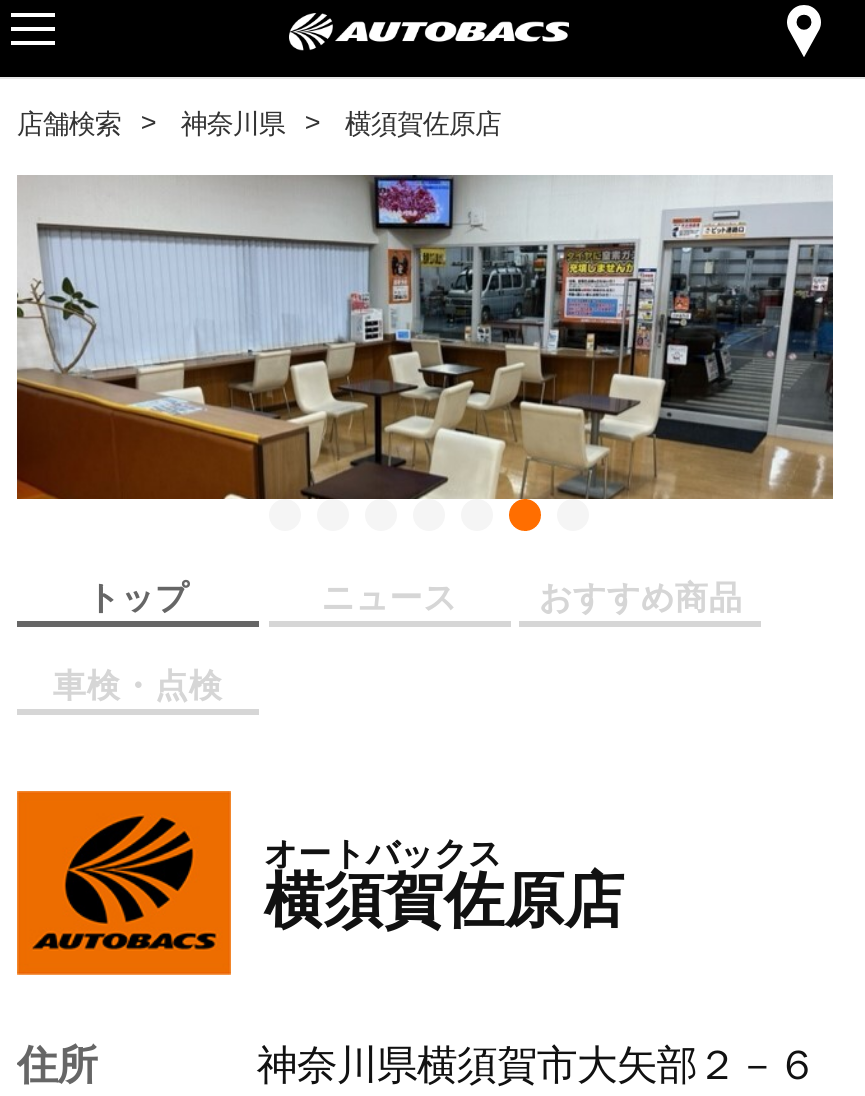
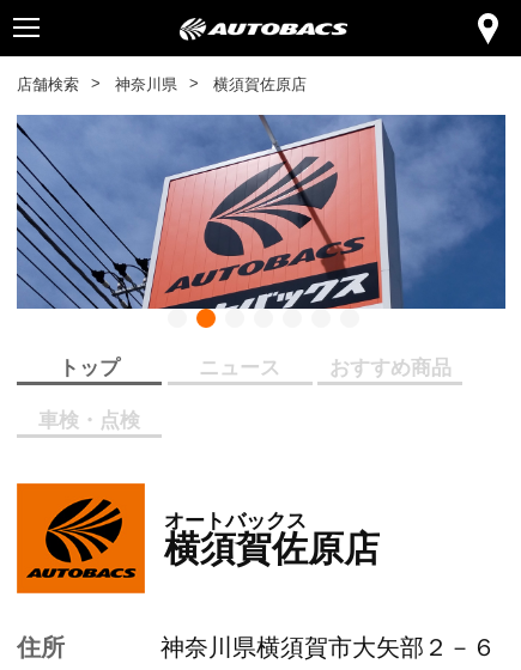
- [image]
+ [image]
